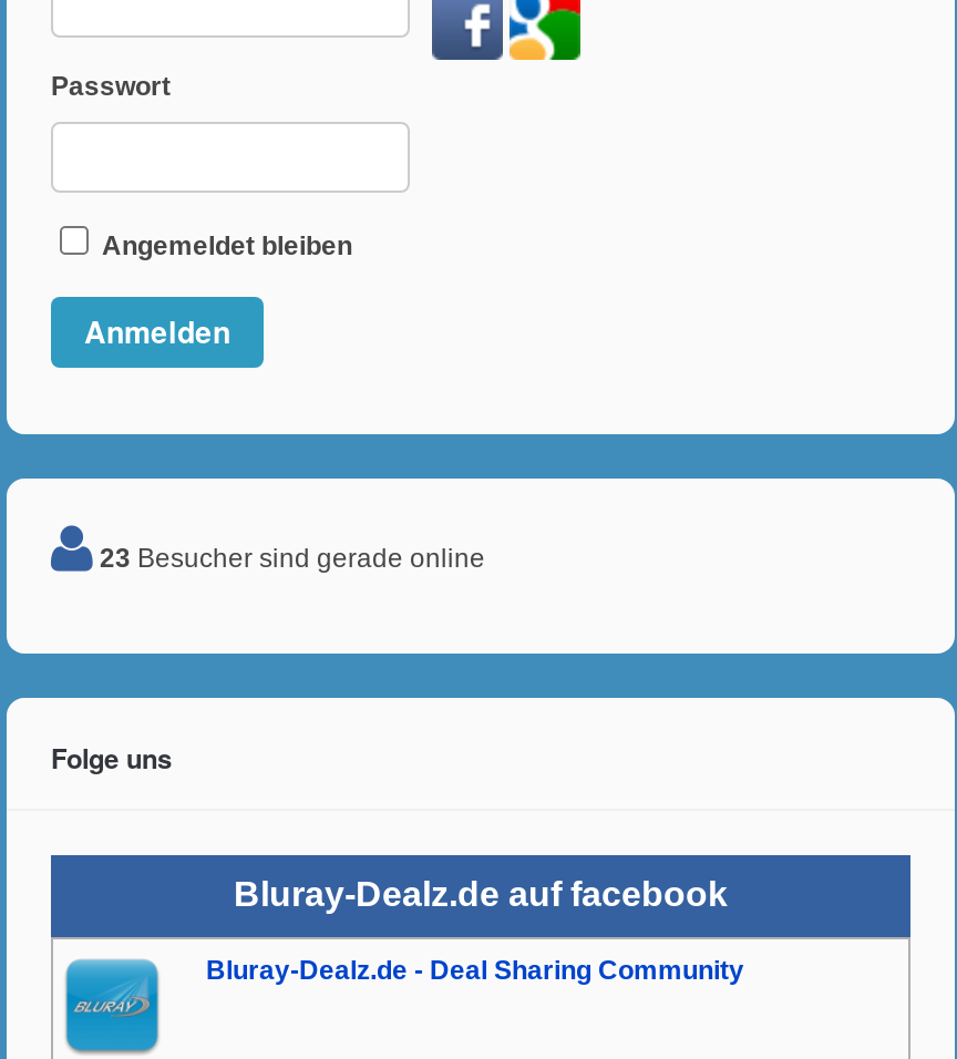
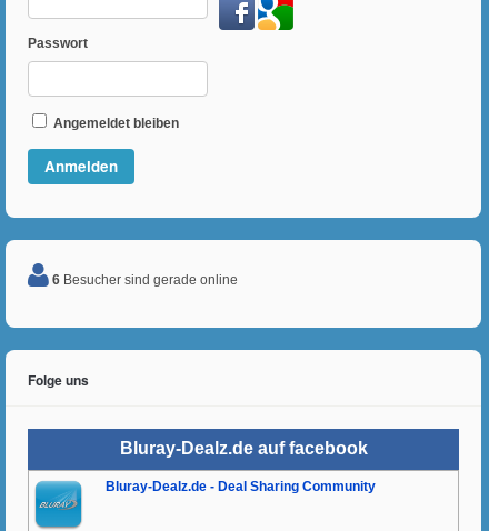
- 23 Besucher sind gerade online
+ 6 Besucher sind gerade online
